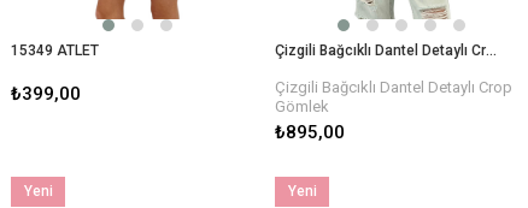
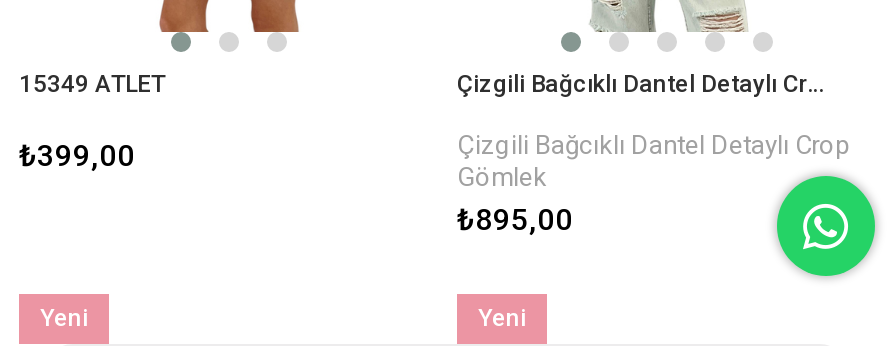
+ [image]
